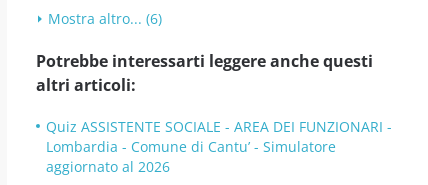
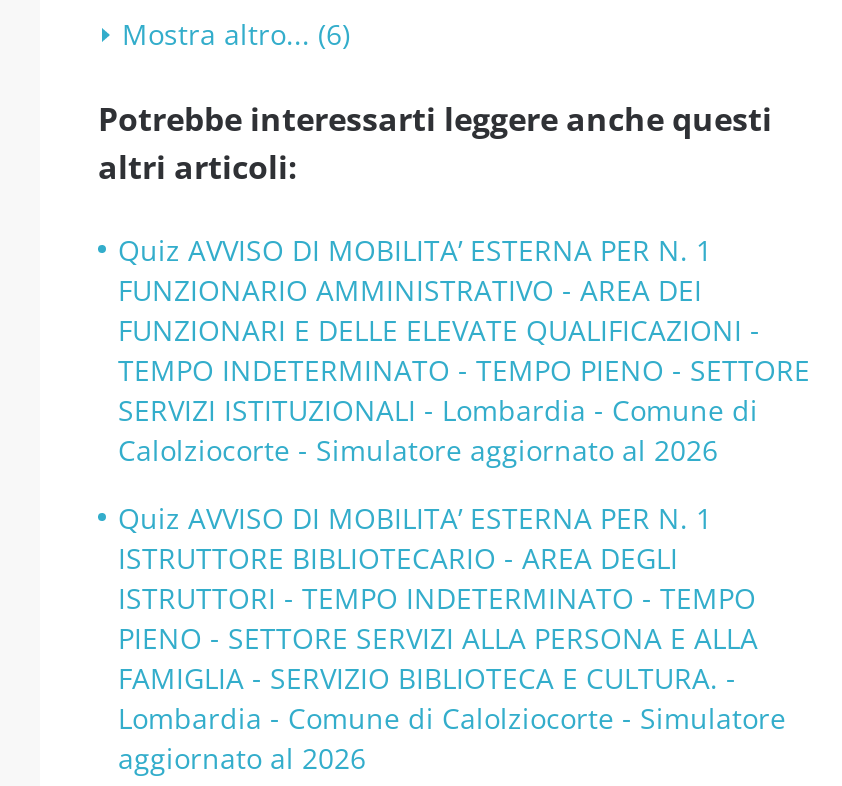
- Quiz ASSISTENTE SOCIALE - AREA DEI FUNZIONARI -
- Lombardia - Comune di Cantu’ - Simulatore
+ Quiz AVVISO DI MOBILITA’ ESTERNA PER N. 1
+ FUNZIONARIO AMMINISTRATIVO - AREA DEI
+ FUNZIONARI E DELLE ELEVATE QUALIFICAZIONI -
+ TEMPO INDETERMINATO - TEMPO PIENO - SETTORE
+ SERVIZI ISTITUZIONALI - Lombardia - Comune di
+ Calolziocorte - Simulatore aggiornato al 2026
+ Quiz AVVISO DI MOBILITA’ ESTERNA PER N. 1
+ ISTRUTTORE BIBLIOTECARIO - AREA DEGLI
+ ISTRUTTORI - TEMPO INDETERMINATO - TEMPO
+ PIENO - SETTORE SERVIZI ALLA PERSONA E ALLA
+ FAMIGLIA - SERVIZIO BIBLIOTECA E CULTURA. -
+ Lombardia - Comune di Calolziocorte - Simulatore
